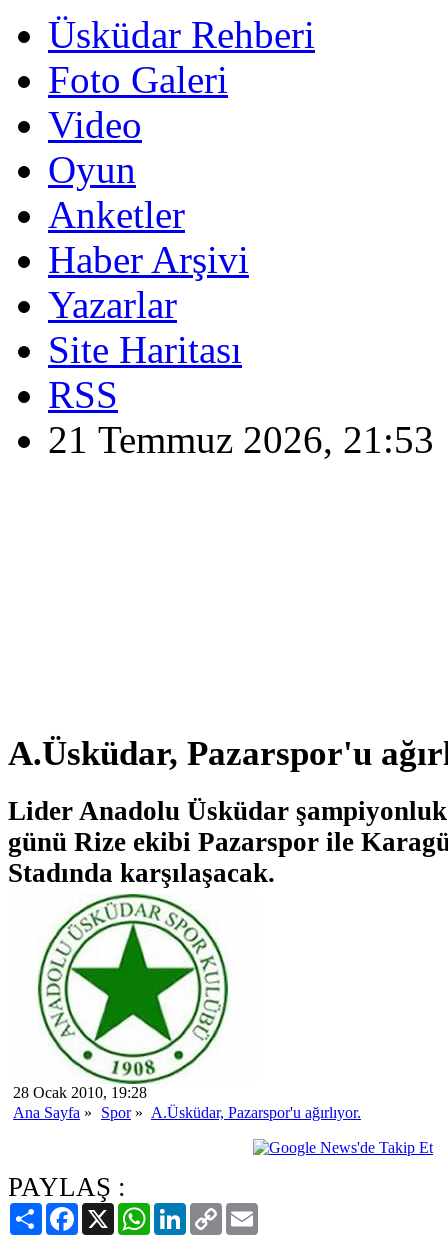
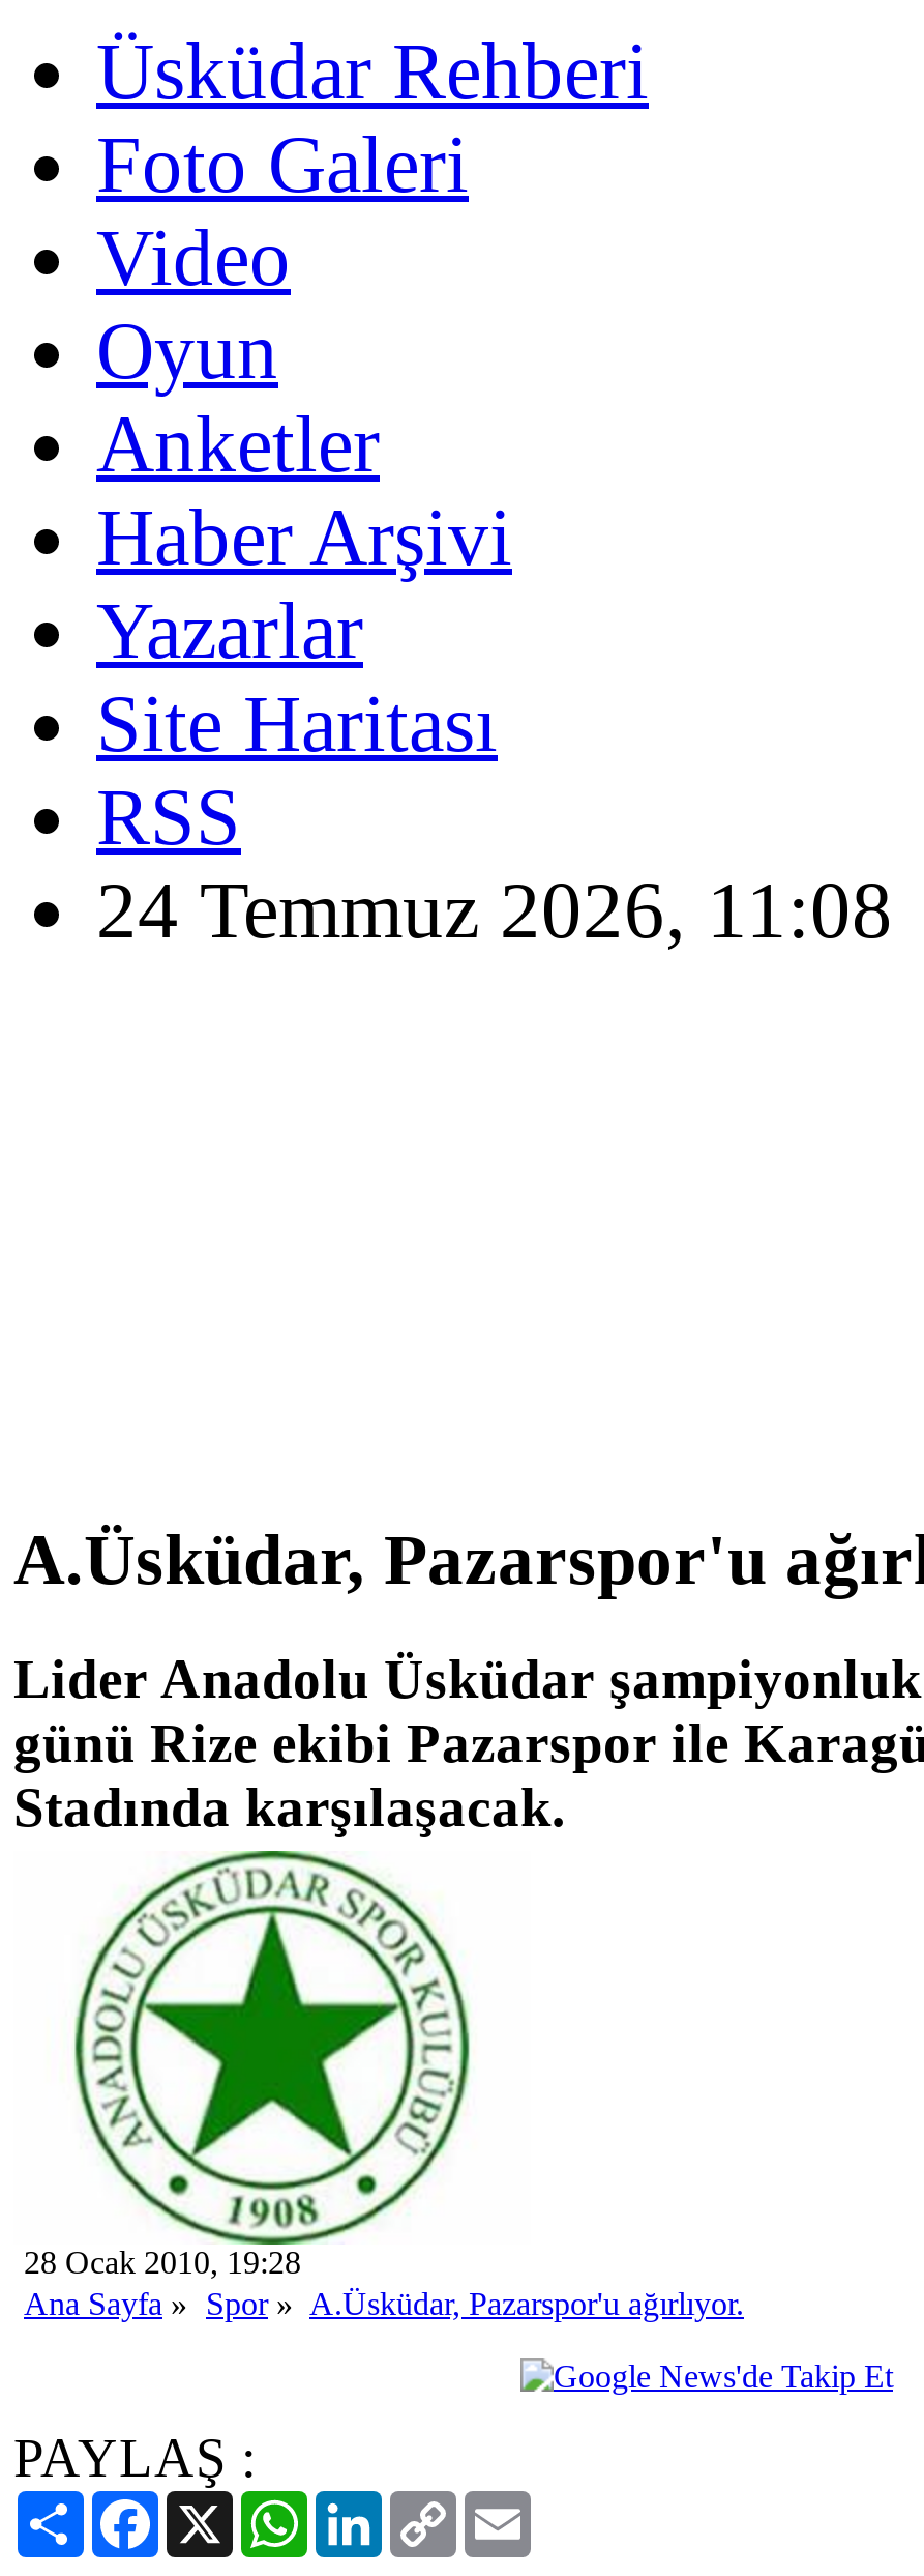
- 21 Temmuz 2026, 21:53
+ 24 Temmuz 2026, 11:08
